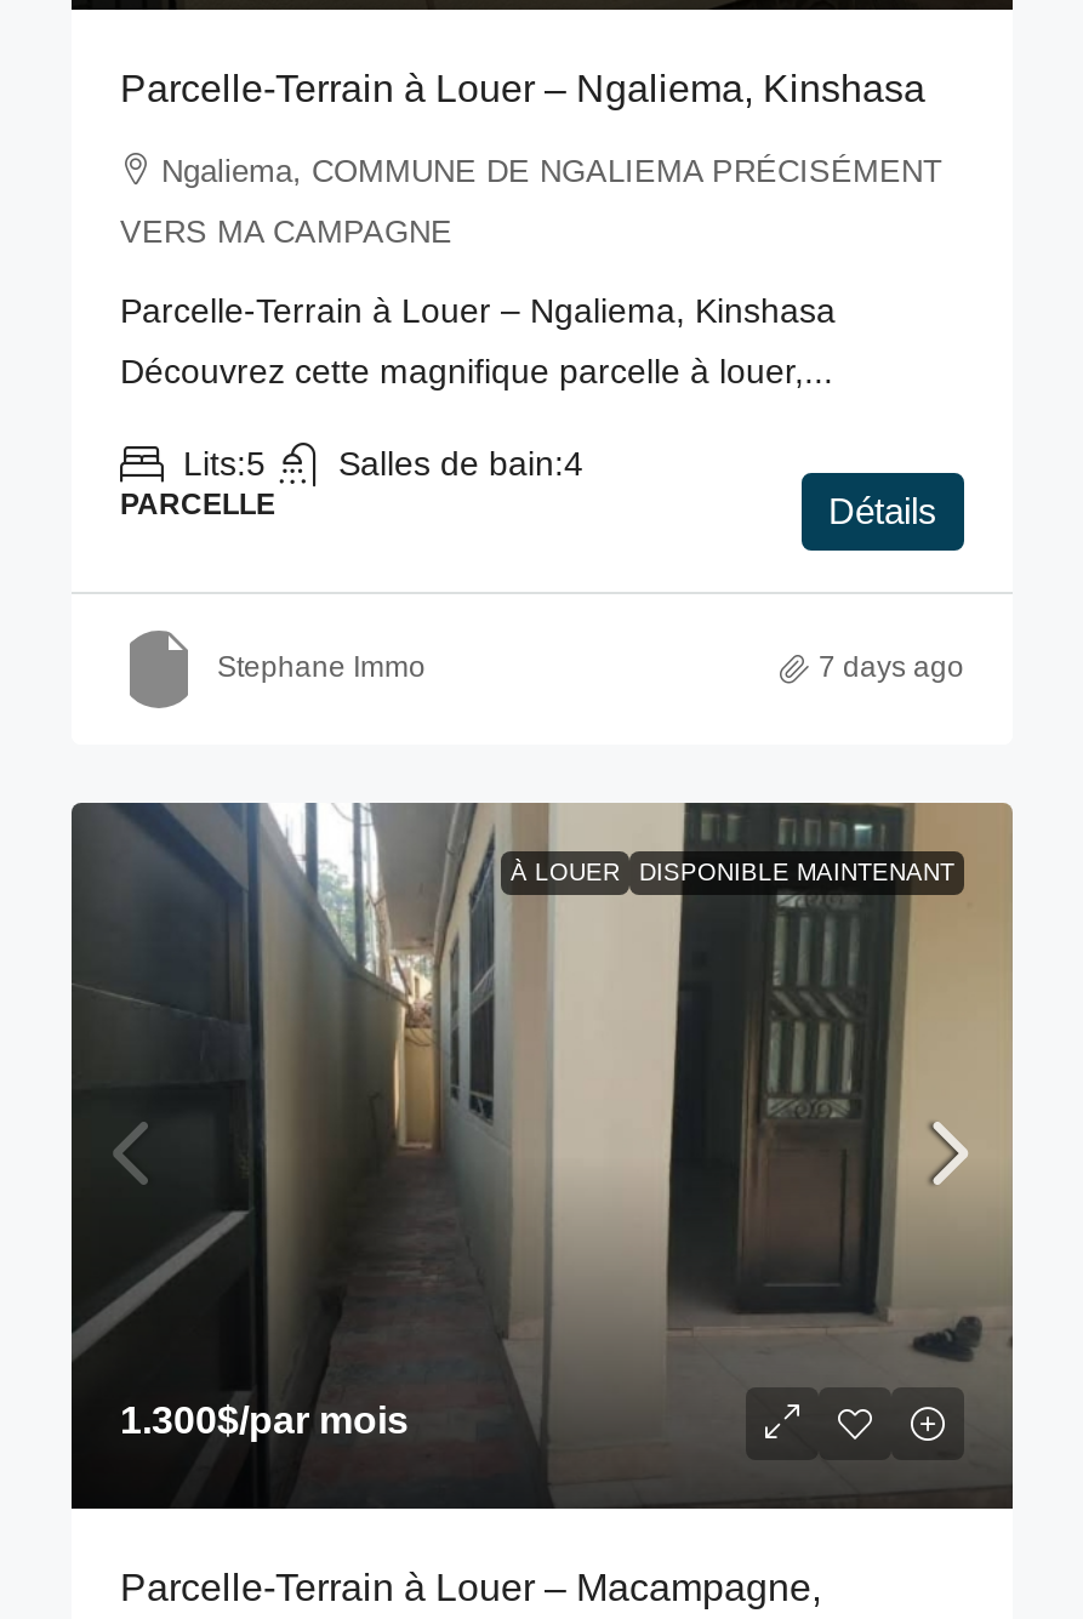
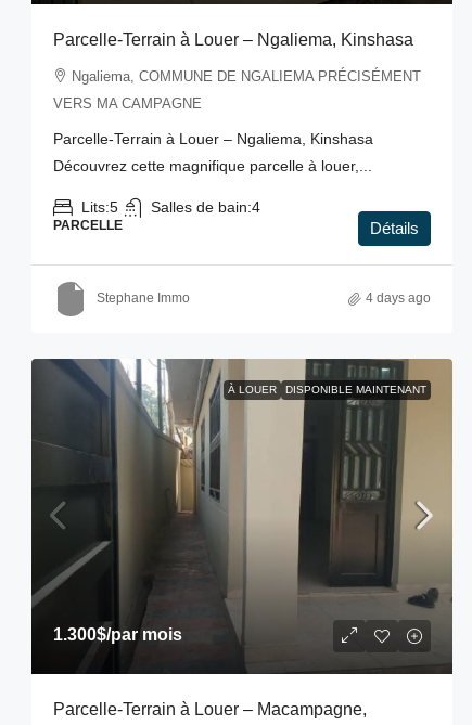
- 7 days ago
+ 4 days ago
